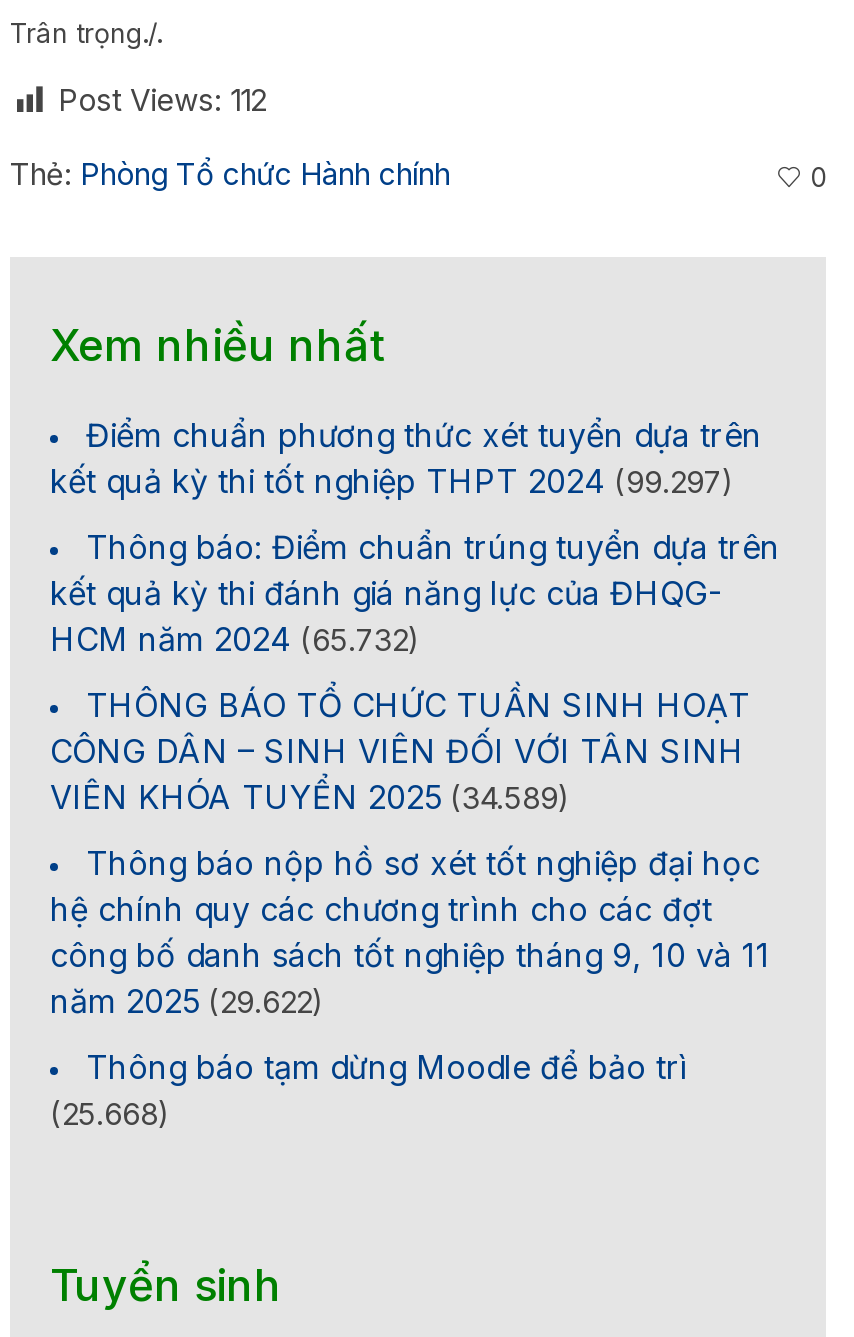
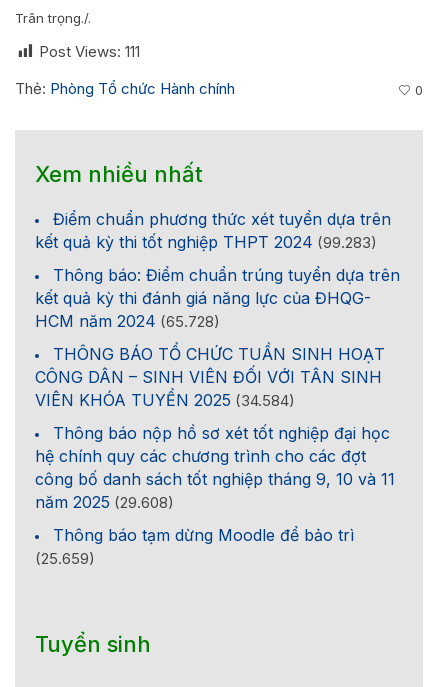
- Post Views: 112
+ Post Views: 111

- kết quả kỳ thi tốt nghiệp THPT 2024 (99.297)
+ kết quả kỳ thi tốt nghiệp THPT 2024 (99.283)

- HCM năm 2024 (65.732)
+ HCM năm 2024 (65.728)

- VIÊN KHÓA TUYỂN 2025 (34.589)
+ VIÊN KHÓA TUYỂN 2025 (34.584)

- năm 2025 (29.622)
+ năm 2025 (29.608)

- (25.668)
+ (25.659)
